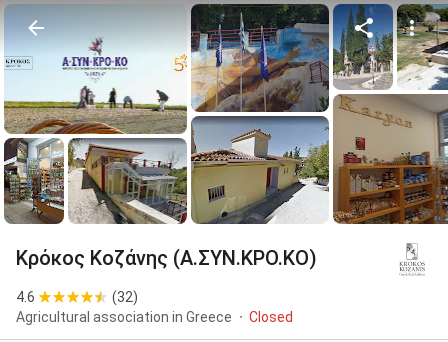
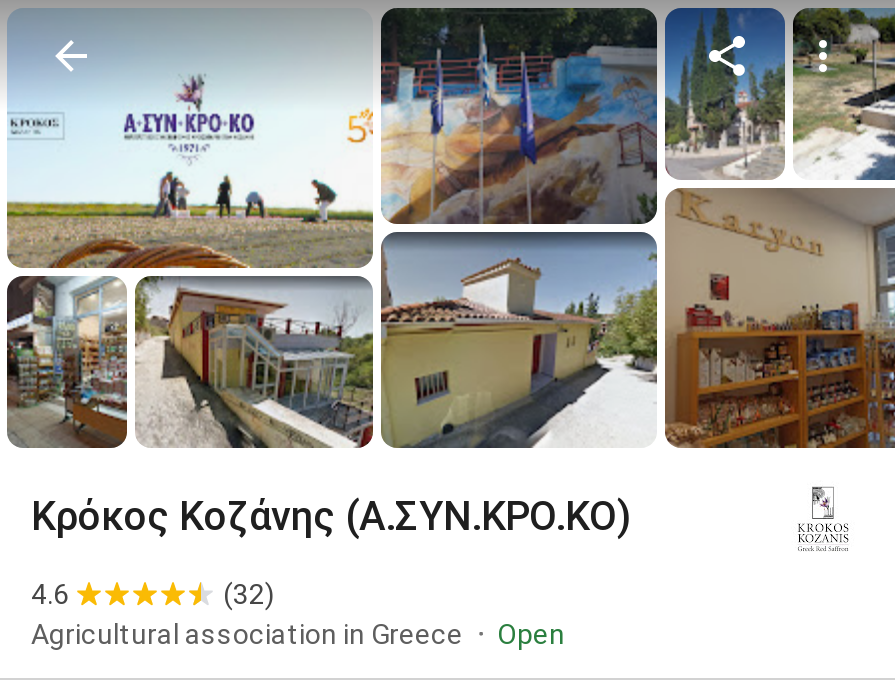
- Closed
+ Open
